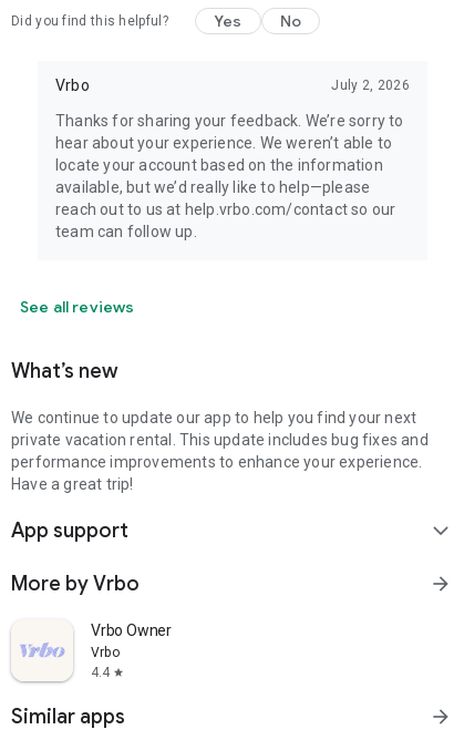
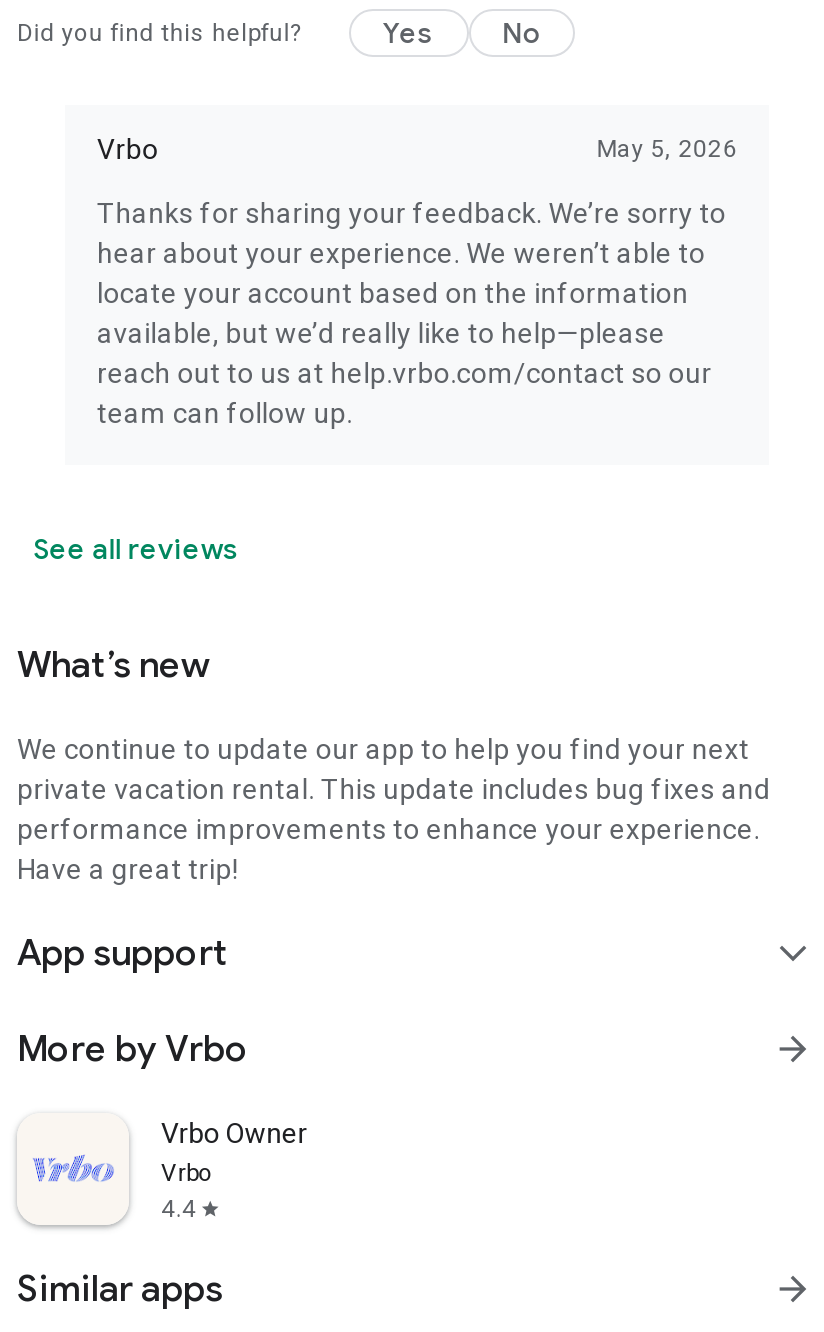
- July 2, 2026
+ May 5, 2026
